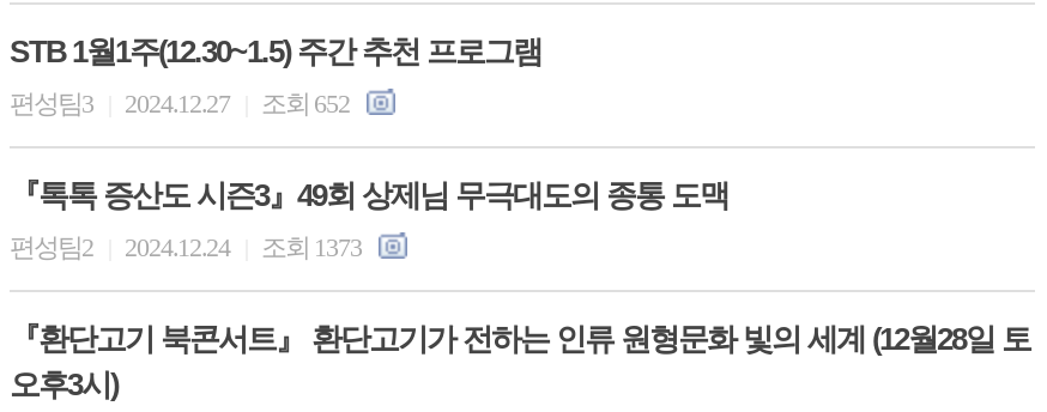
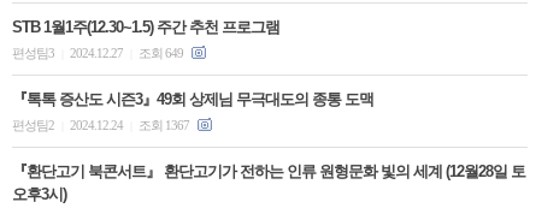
- 편성팀3 2024.12.27 조회 652
+ 편성팀3 2024.12.27 조회 649

- 편성팀2 2024.12.24 조회 1373
+ 편성팀2 2024.12.24 조회 1367
